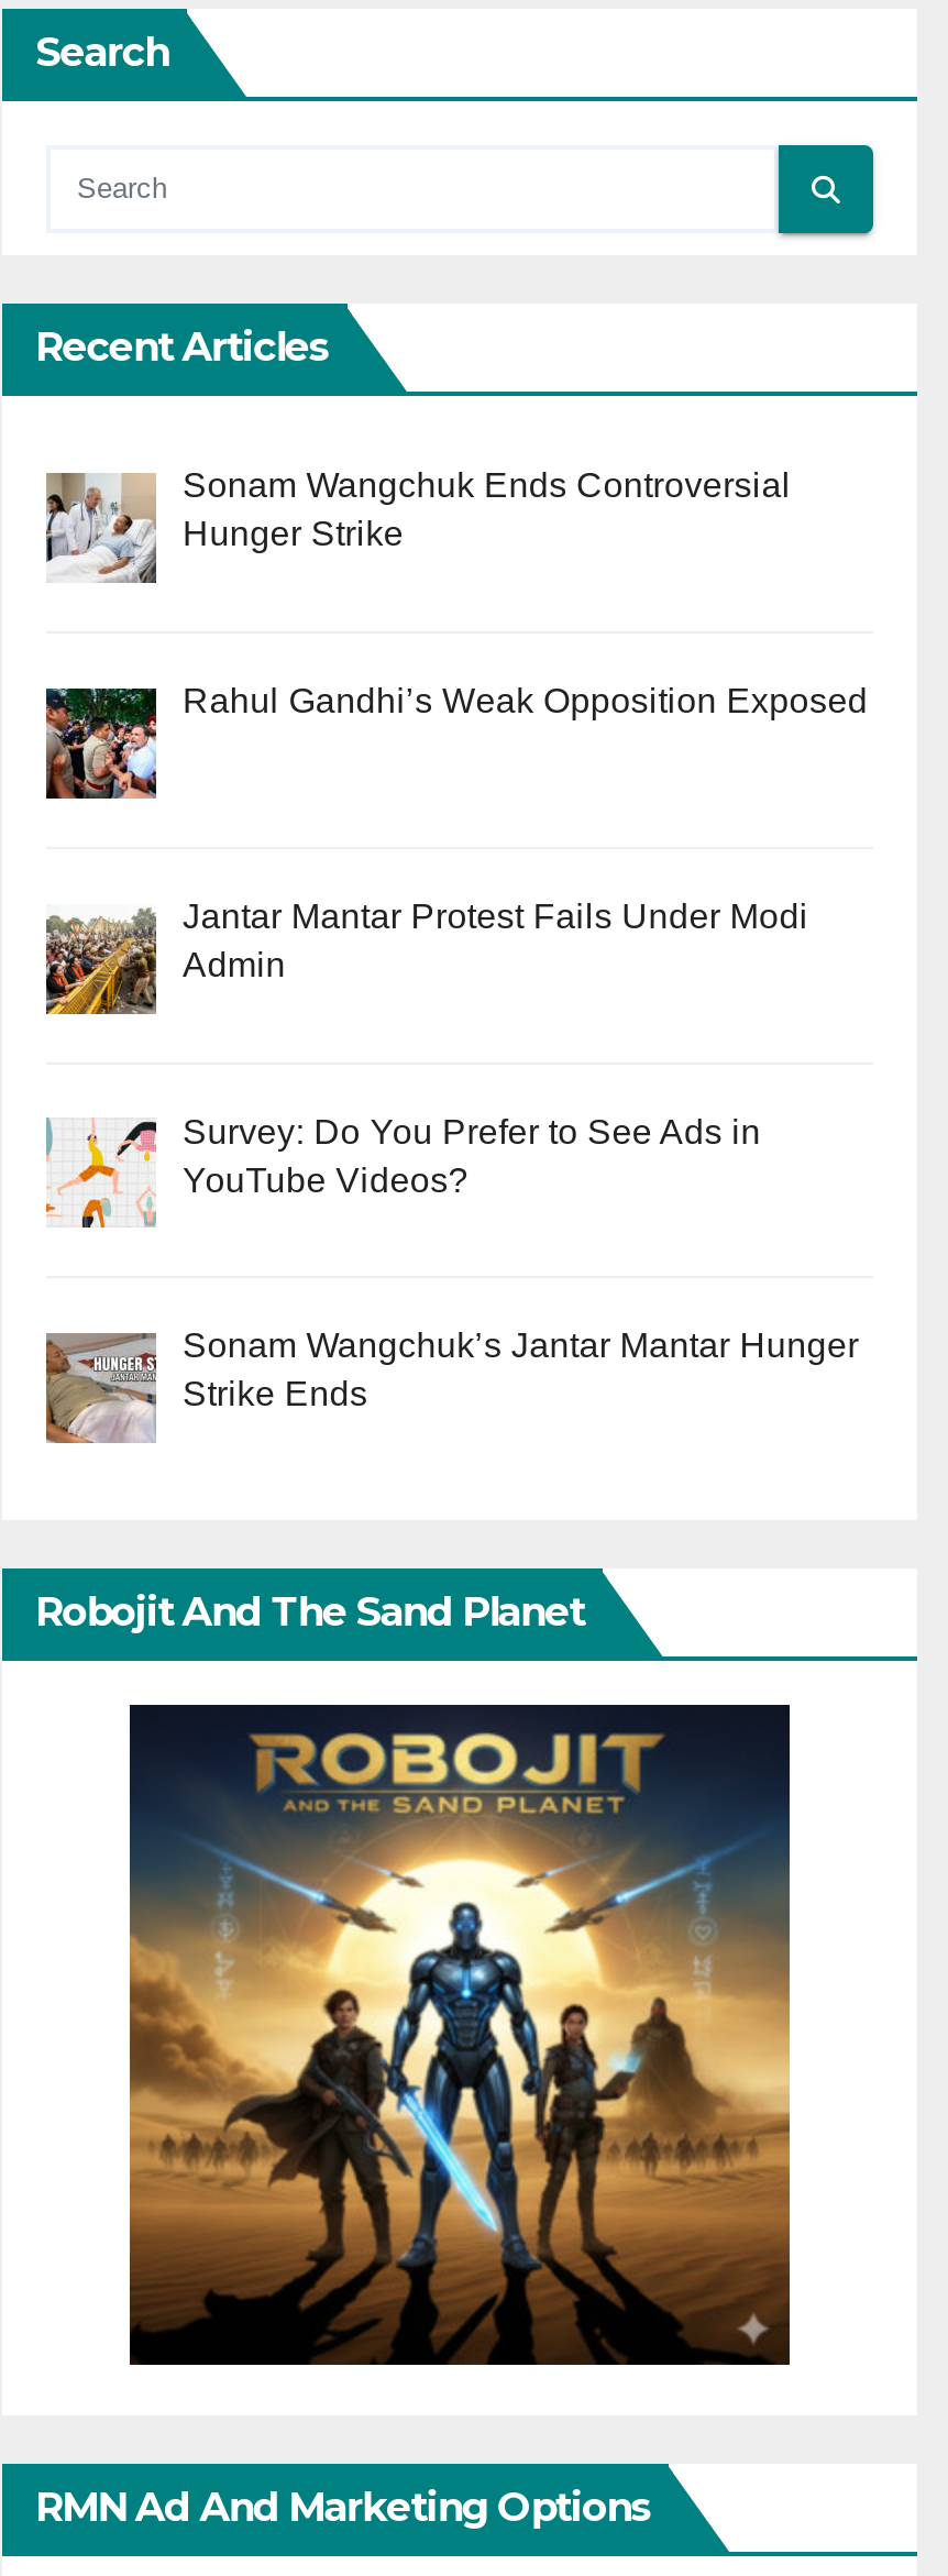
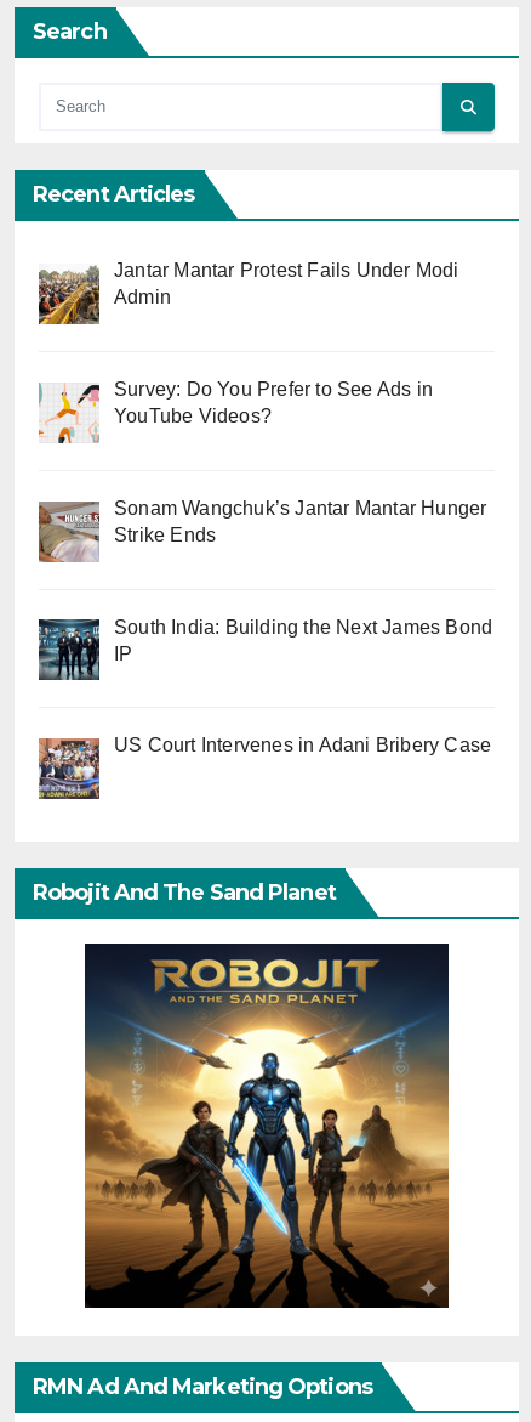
- [image]
- Sonam Wangchuk Ends Controversial
- Hunger Strike

- [image]
- Rahul Gandhi’s Weak Opposition Exposed

moved up: [image] | Jantar Mantar Protest Fails Under Modi | Admin | Survey: Do You Prefer to See Ads in | YouTube Videos? | Sonam Wangchuk’s Jantar Mantar Hunger | Strike Ends

+ [image]
+ South India: Building the Next James Bond
+ IP

+ [image]
+ US Court Intervenes in Adani Bribery Case
